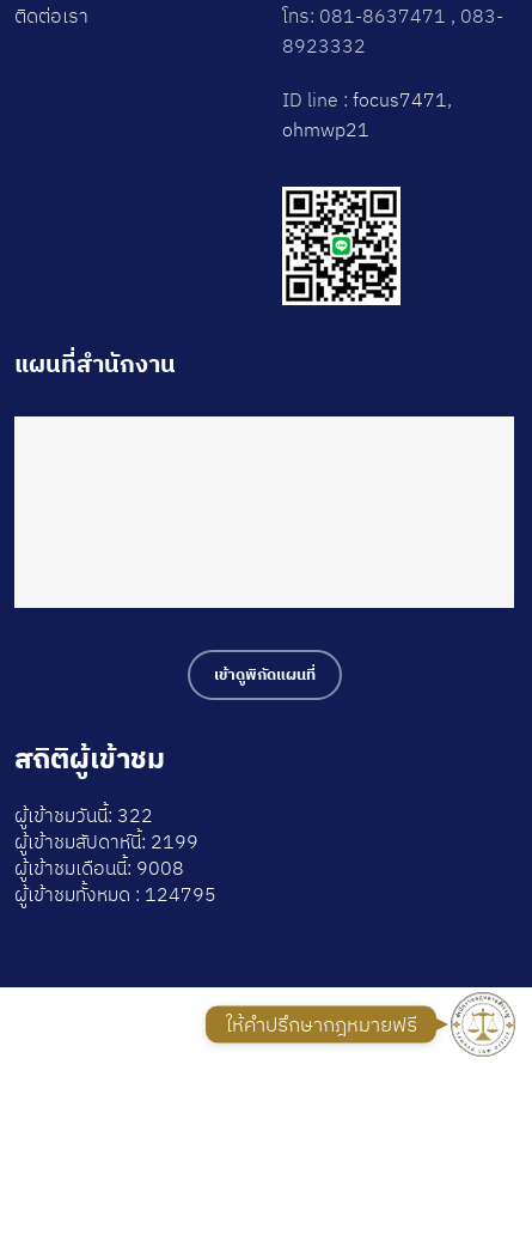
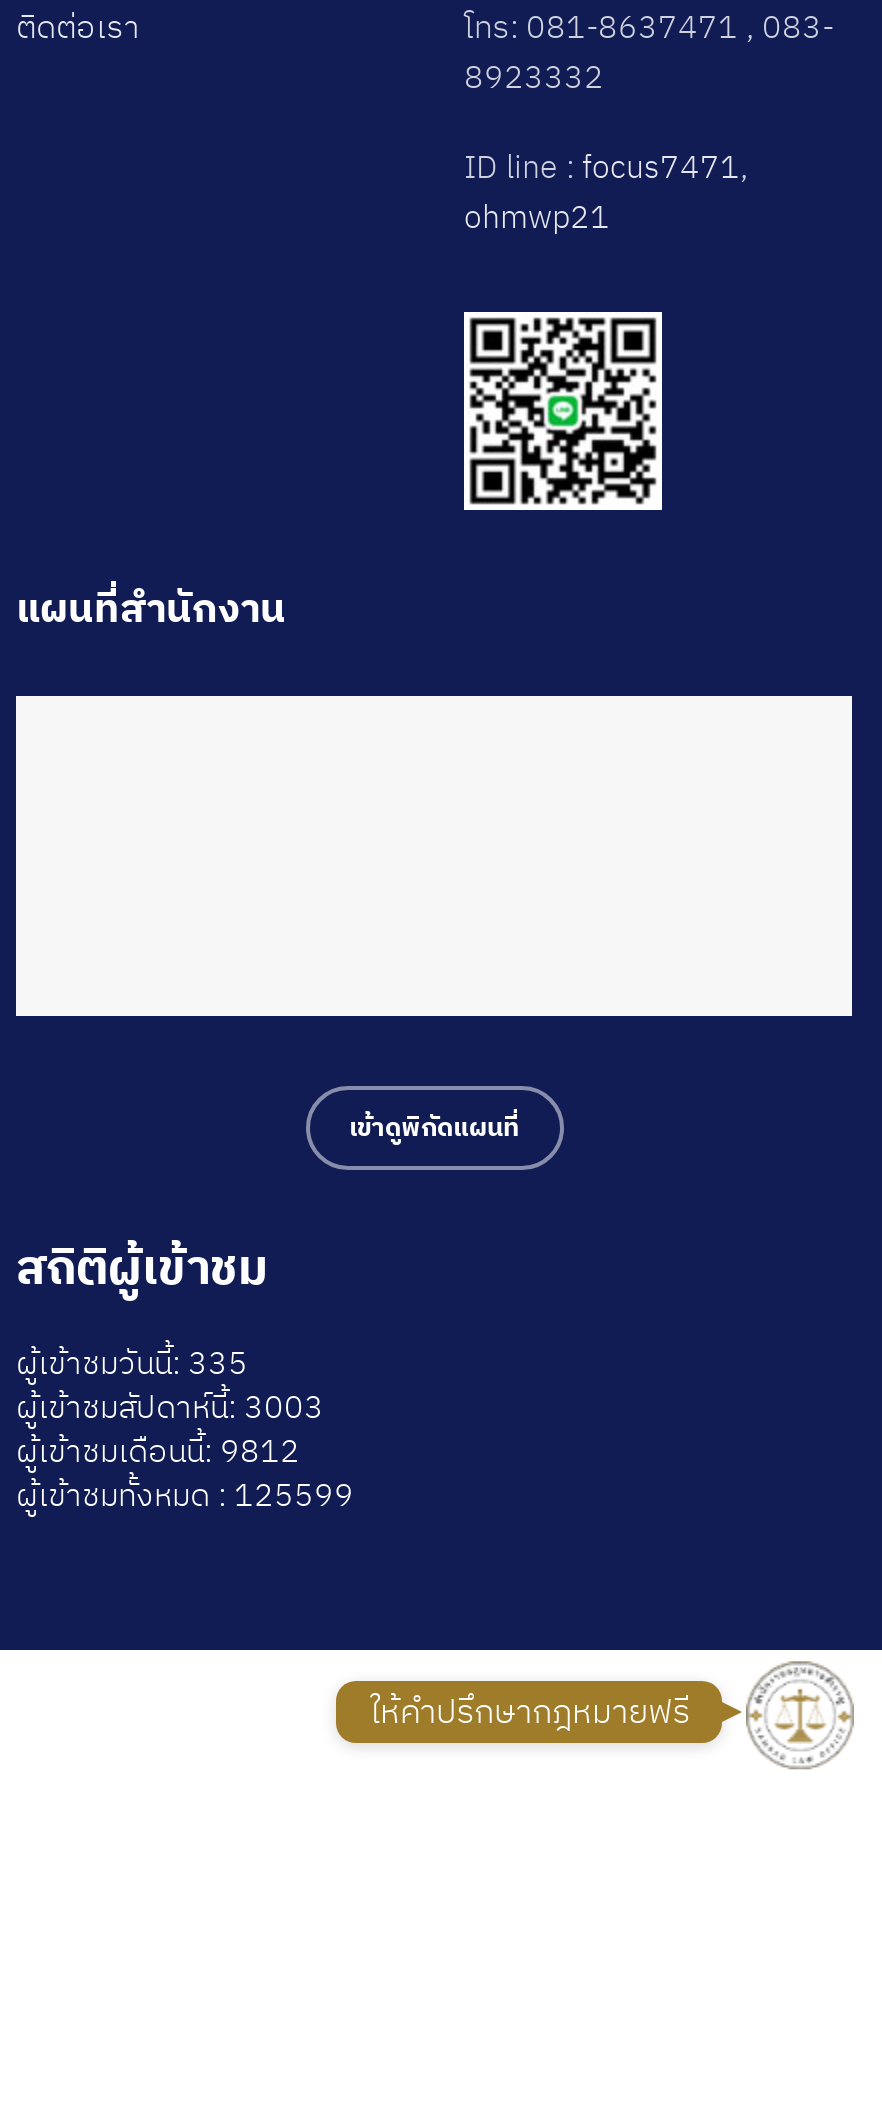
- ผู้เข้าชมวันนี้: 322
+ ผู้เข้าชมวันนี้: 335

- ผู้เข้าชมสัปดาห์นี้: 2199
+ ผู้เข้าชมสัปดาห์นี้: 3003

- ผู้เข้าชมเดือนนี้: 9008
+ ผู้เข้าชมเดือนนี้: 9812

- ผู้เข้าชมทั้งหมด : 124795
+ ผู้เข้าชมทั้งหมด : 125599
